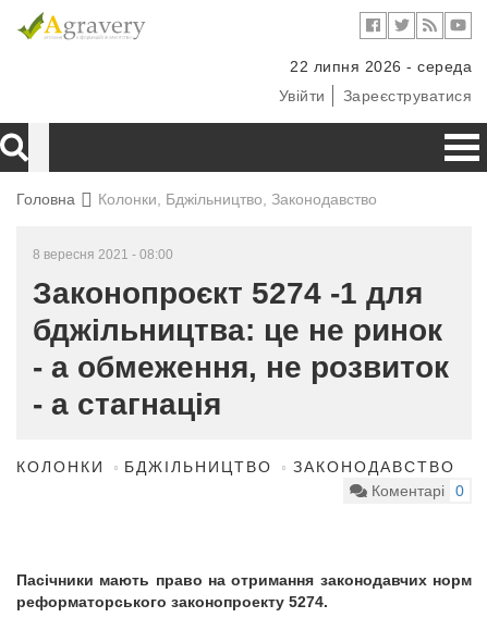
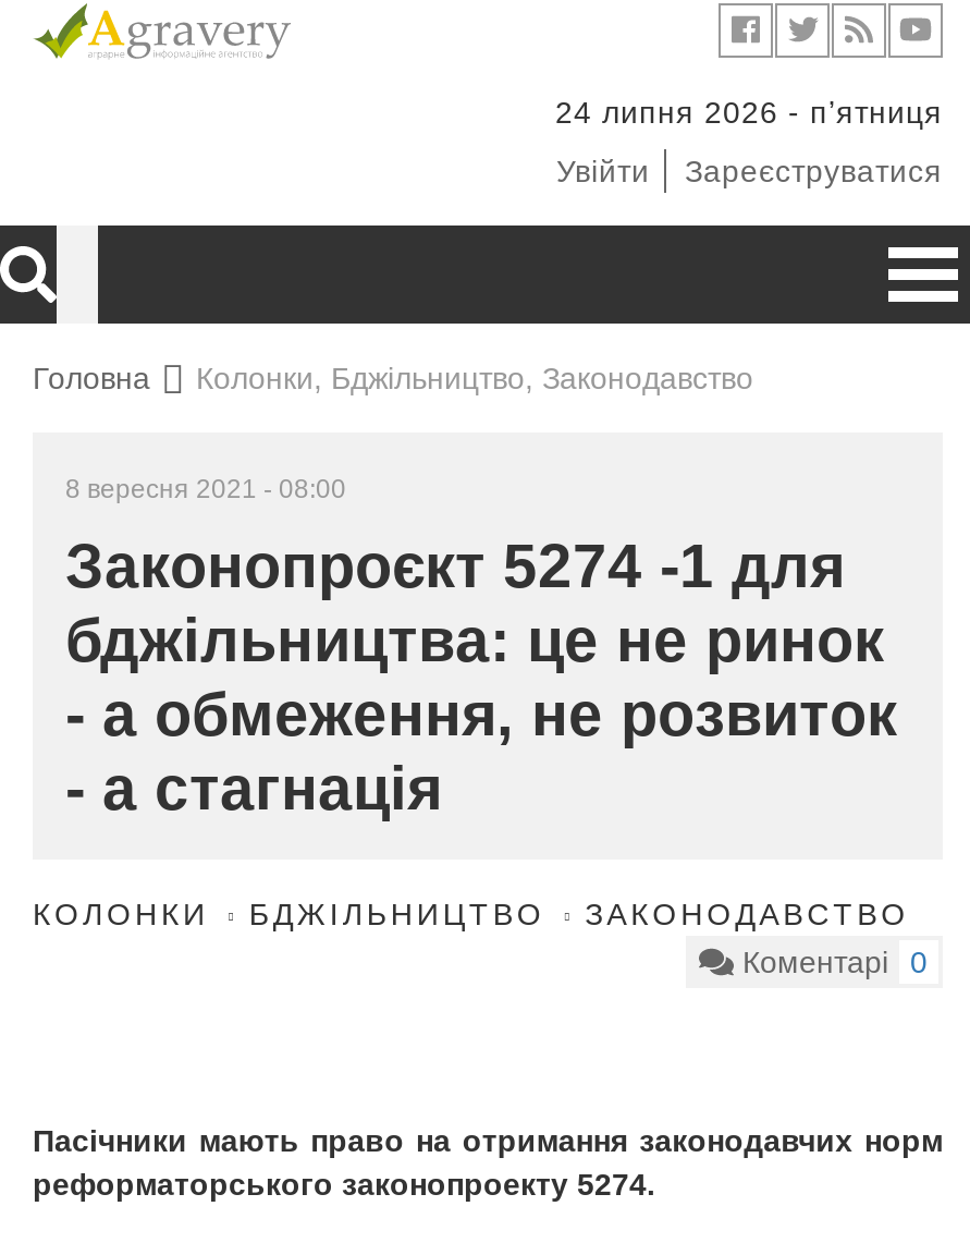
- 22 липня 2026 - середа
+ 24 липня 2026 - пʼятниця
